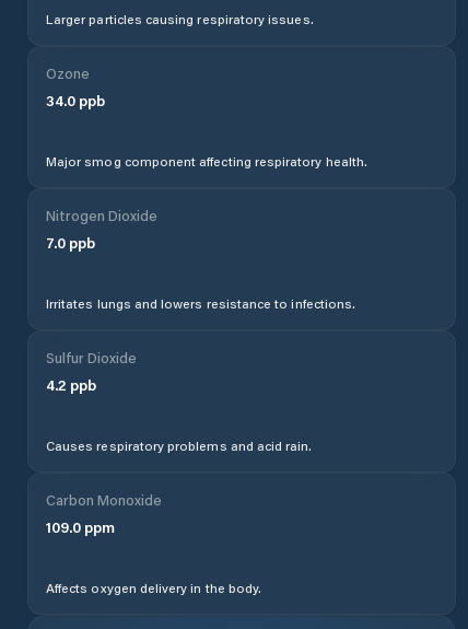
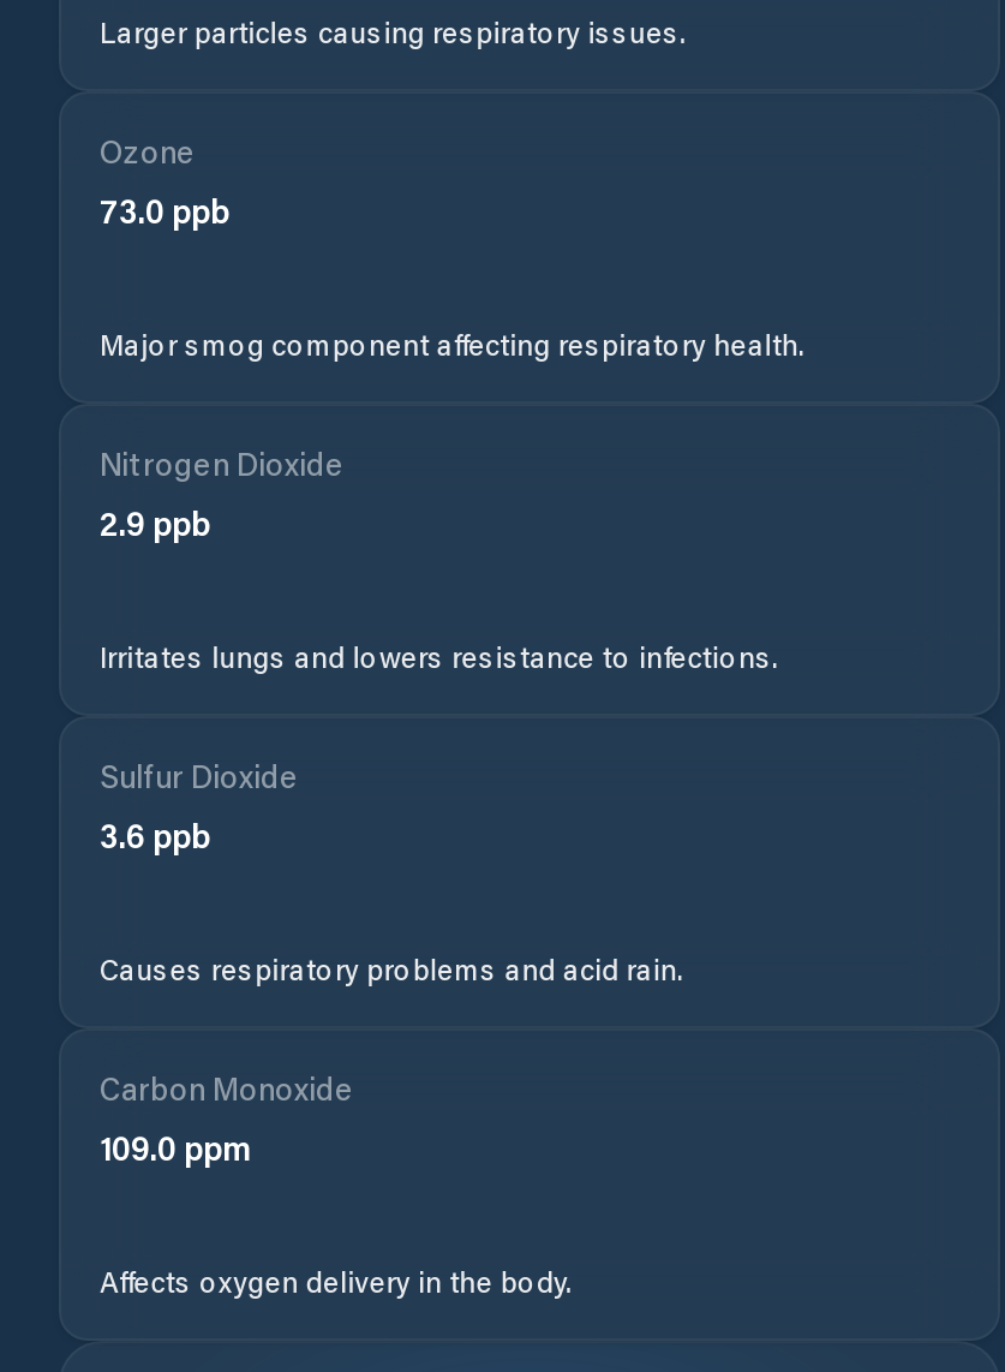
- 34.0 ppb
+ 73.0 ppb

- 7.0 ppb
+ 2.9 ppb

- 4.2 ppb
+ 3.6 ppb
